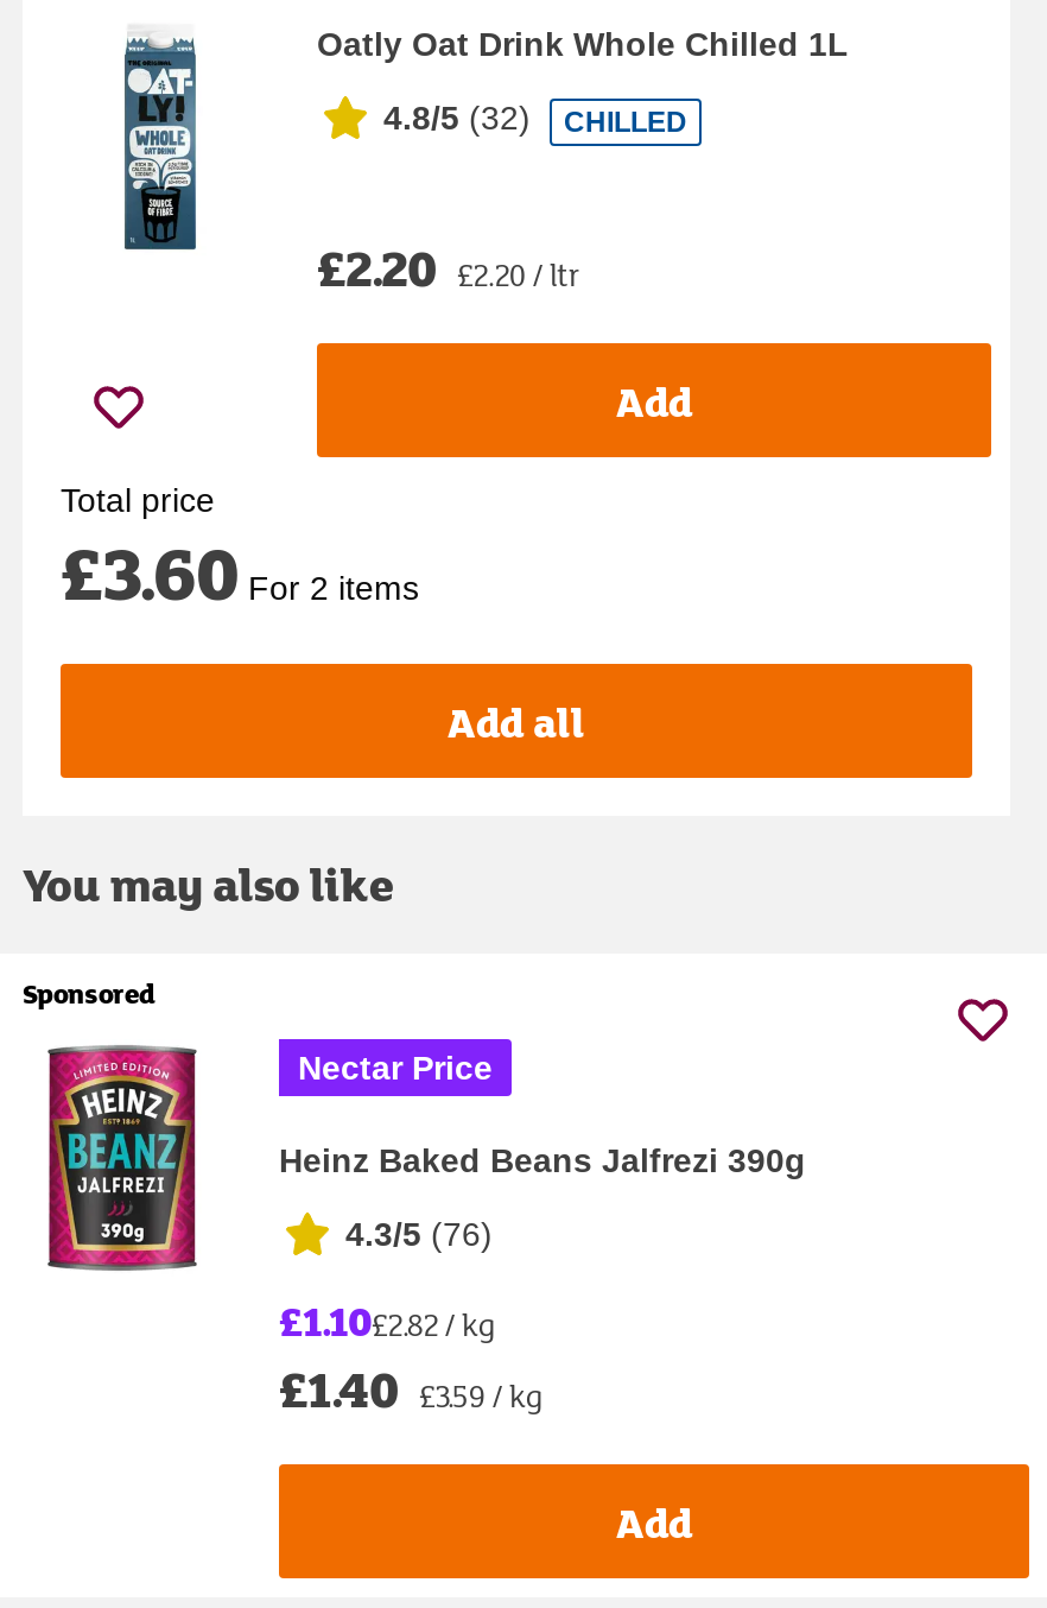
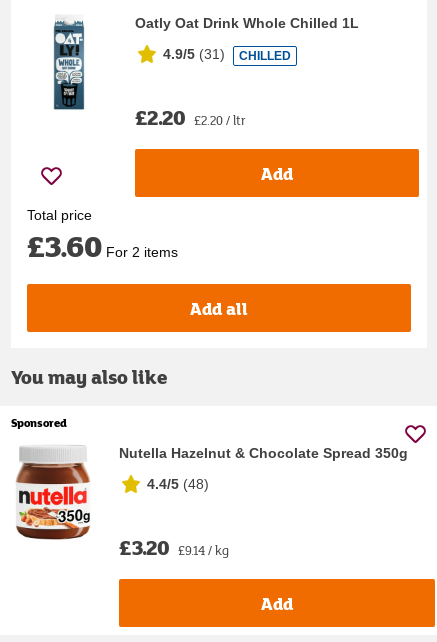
- 4.8/5 (32) CHILLED
+ 4.9/5 (31) CHILLED

- [image]
- Nectar Price
- Heinz Baked Beans Jalfrezi 390g
- 4.3/5 (76)
- £1.10£2.82 / kg
- £1.40 £3.59 / kg
+ [image]
+ Nutella Hazelnut & Chocolate Spread 350g
+ 4.4/5 (48)
+ £3.20 £9.14 / kg
